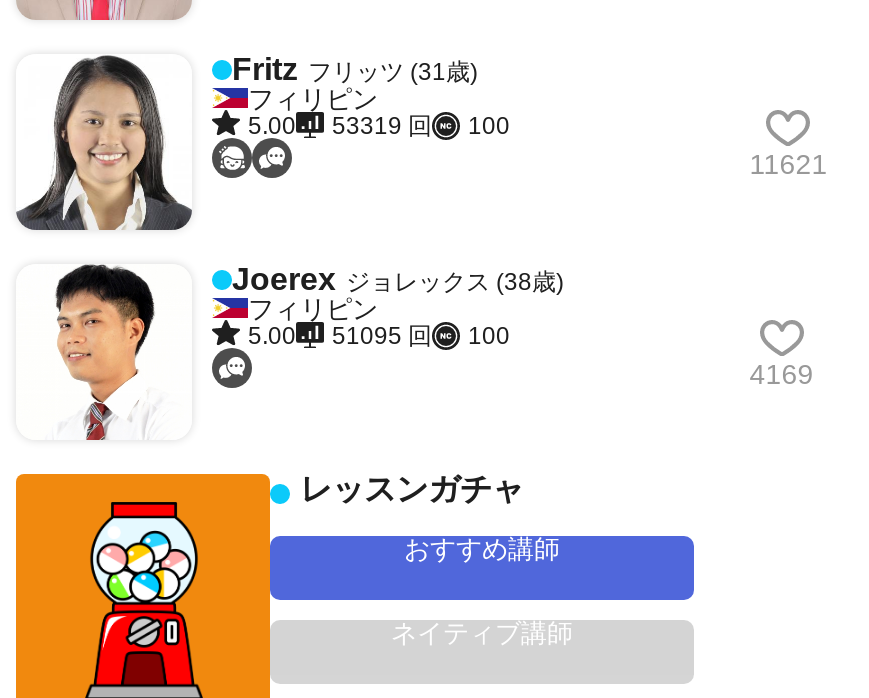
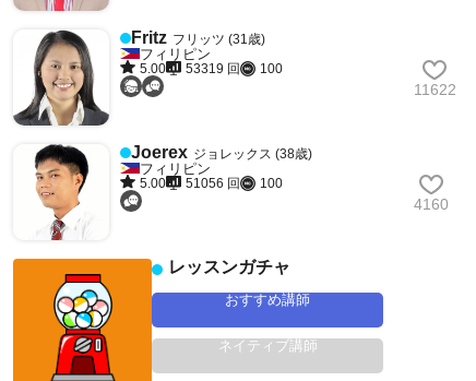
- 11621
+ 11622

- 5.00 51095 回 100
+ 5.00 51056 回 100

- 4169
+ 4160
